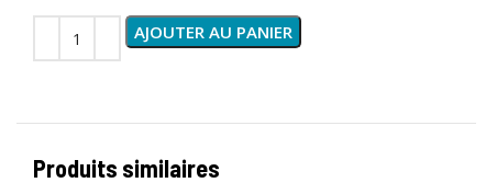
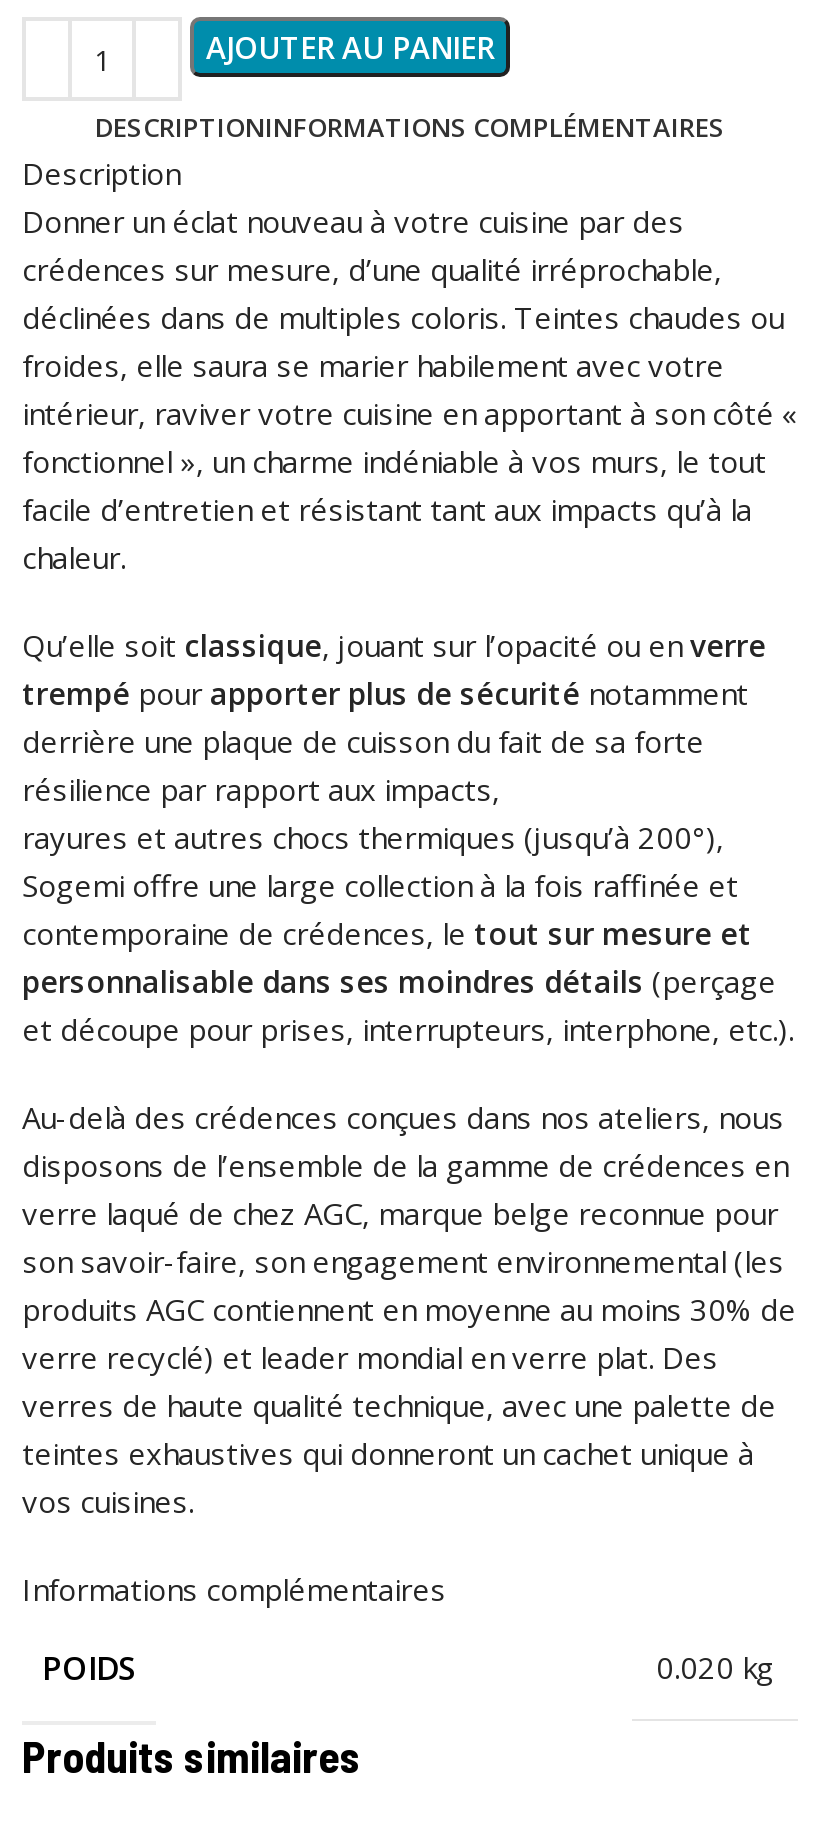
+ DESCRIPTIONINFORMATIONS COMPLÉMENTAIRES
+ Description
+ Donner un éclat nouveau à votre cuisine par des
+ crédences sur mesure, d’une qualité irréprochable,
+ déclinées dans de multiples coloris. Teintes chaudes ou
+ froides, elle saura se marier habilement avec votre
+ intérieur, raviver votre cuisine en apportant à son côté «
+ fonctionnel », un charme indéniable à vos murs, le tout
+ facile d’entretien et résistant tant aux impacts qu’à la
+ chaleur.
+ Qu’elle soit classique, jouant sur l’opacité ou en verre
+ trempé pour apporter plus de sécurité notamment
+ derrière une plaque de cuisson du fait de sa forte
+ résilience par rapport aux impacts,
+ rayures et autres chocs thermiques (jusqu’à 200°),
+ Sogemi offre une large collection à la fois raffinée et
+ contemporaine de crédences, le tout sur mesure et
+ personnalisable dans ses moindres détails (perçage
+ et découpe pour prises, interrupteurs, interphone, etc.).
+ Au-delà des crédences conçues dans nos ateliers, nous
+ disposons de l’ensemble de la gamme de crédences en
+ verre laqué de chez AGC, marque belge reconnue pour
+ son savoir-faire, son engagement environnemental (les
+ produits AGC contiennent en moyenne au moins 30% de
+ verre recyclé) et leader mondial en verre plat. Des
+ verres de haute qualité technique, avec une palette de
+ teintes exhaustives qui donneront un cachet unique à
+ vos cuisines.
+ Informations complémentaires
+ POIDS
+ 0.020 kg
